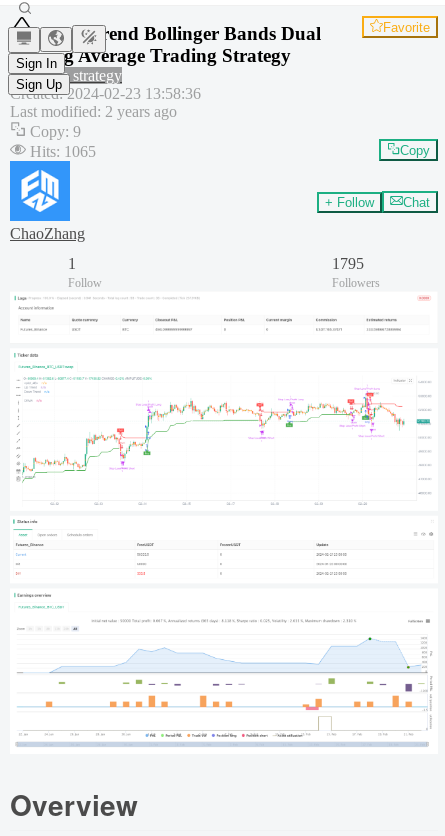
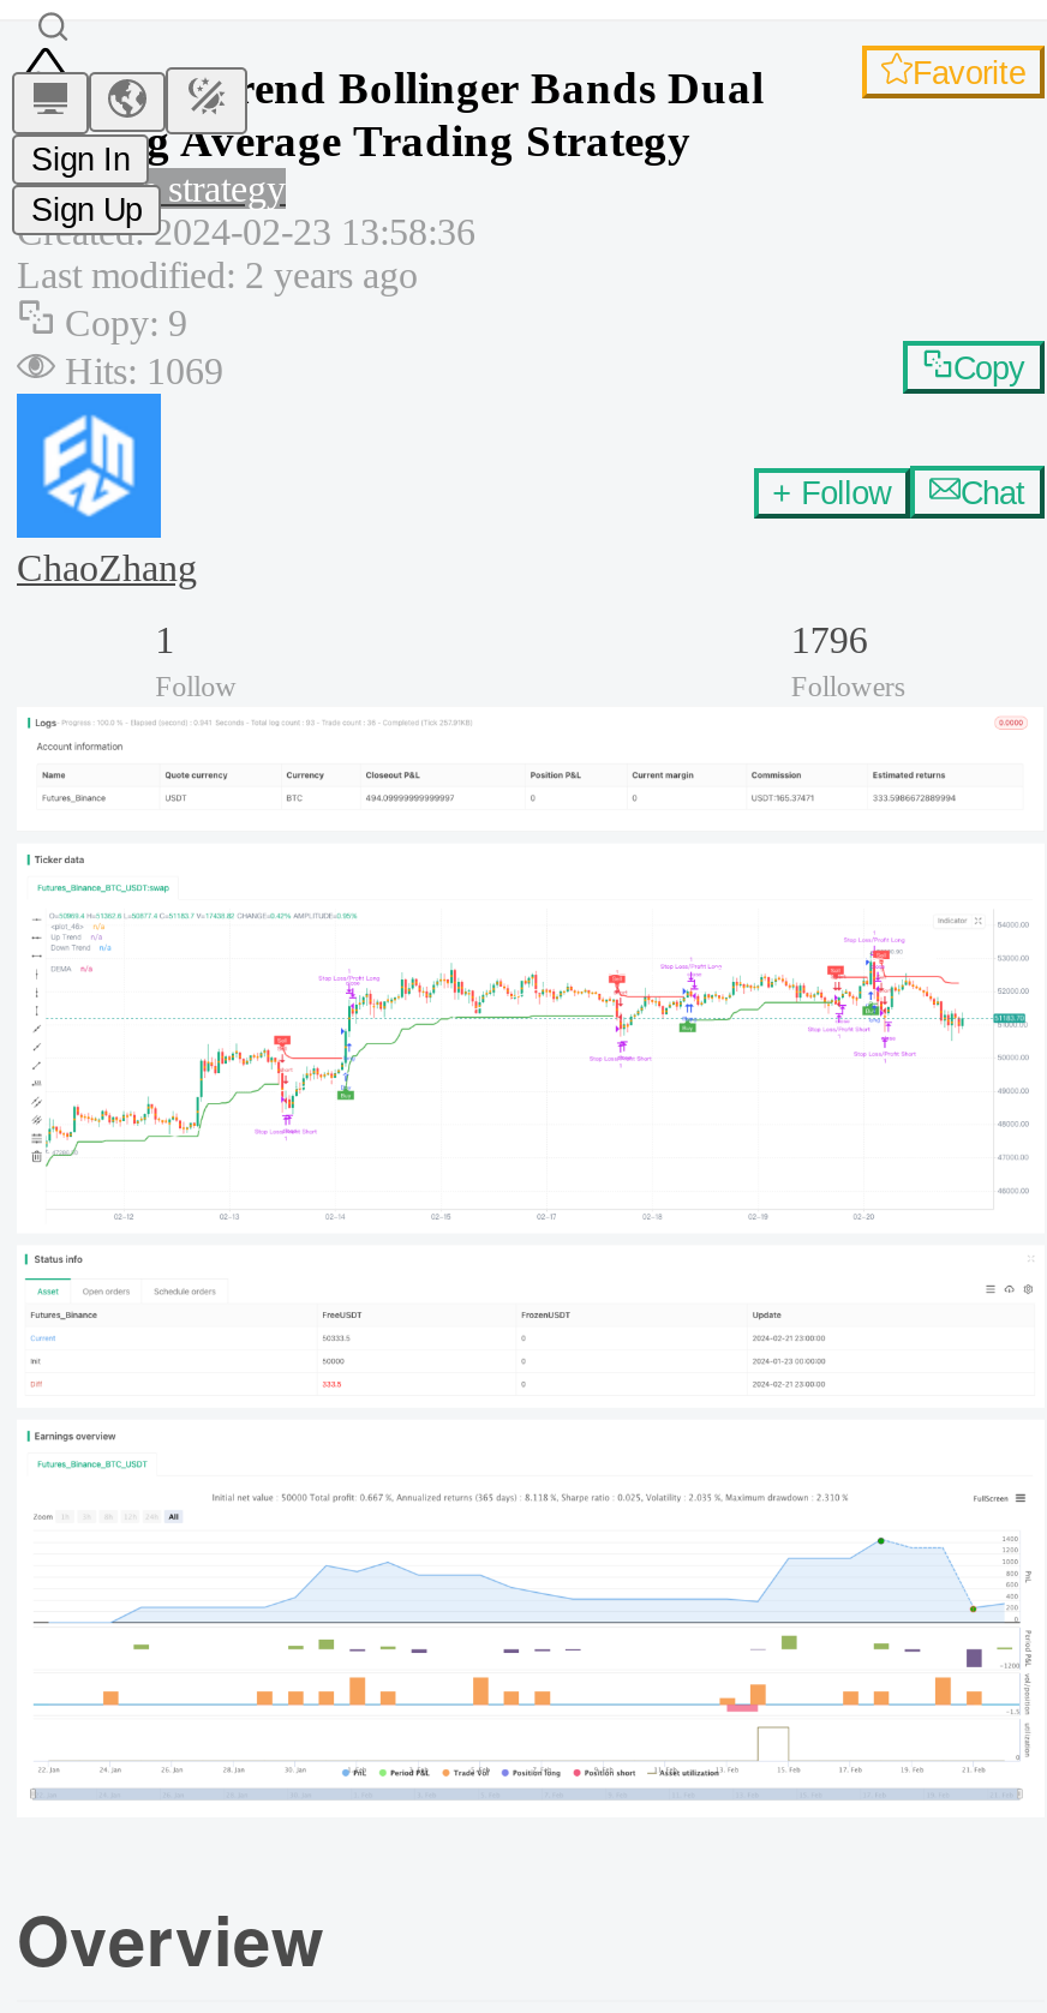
- Hits: 1065
+ Hits: 1069

- 1795
+ 1796
